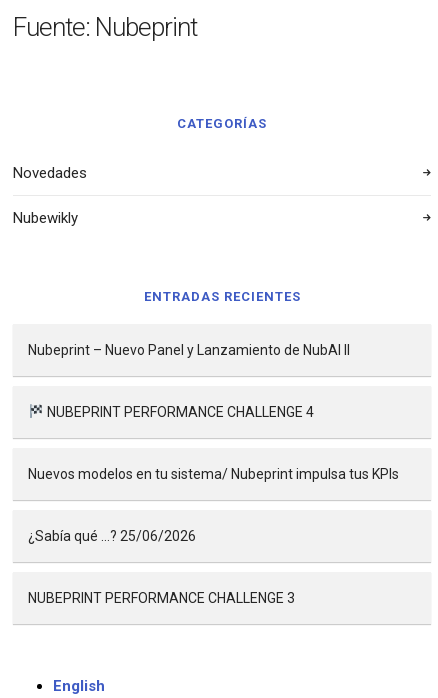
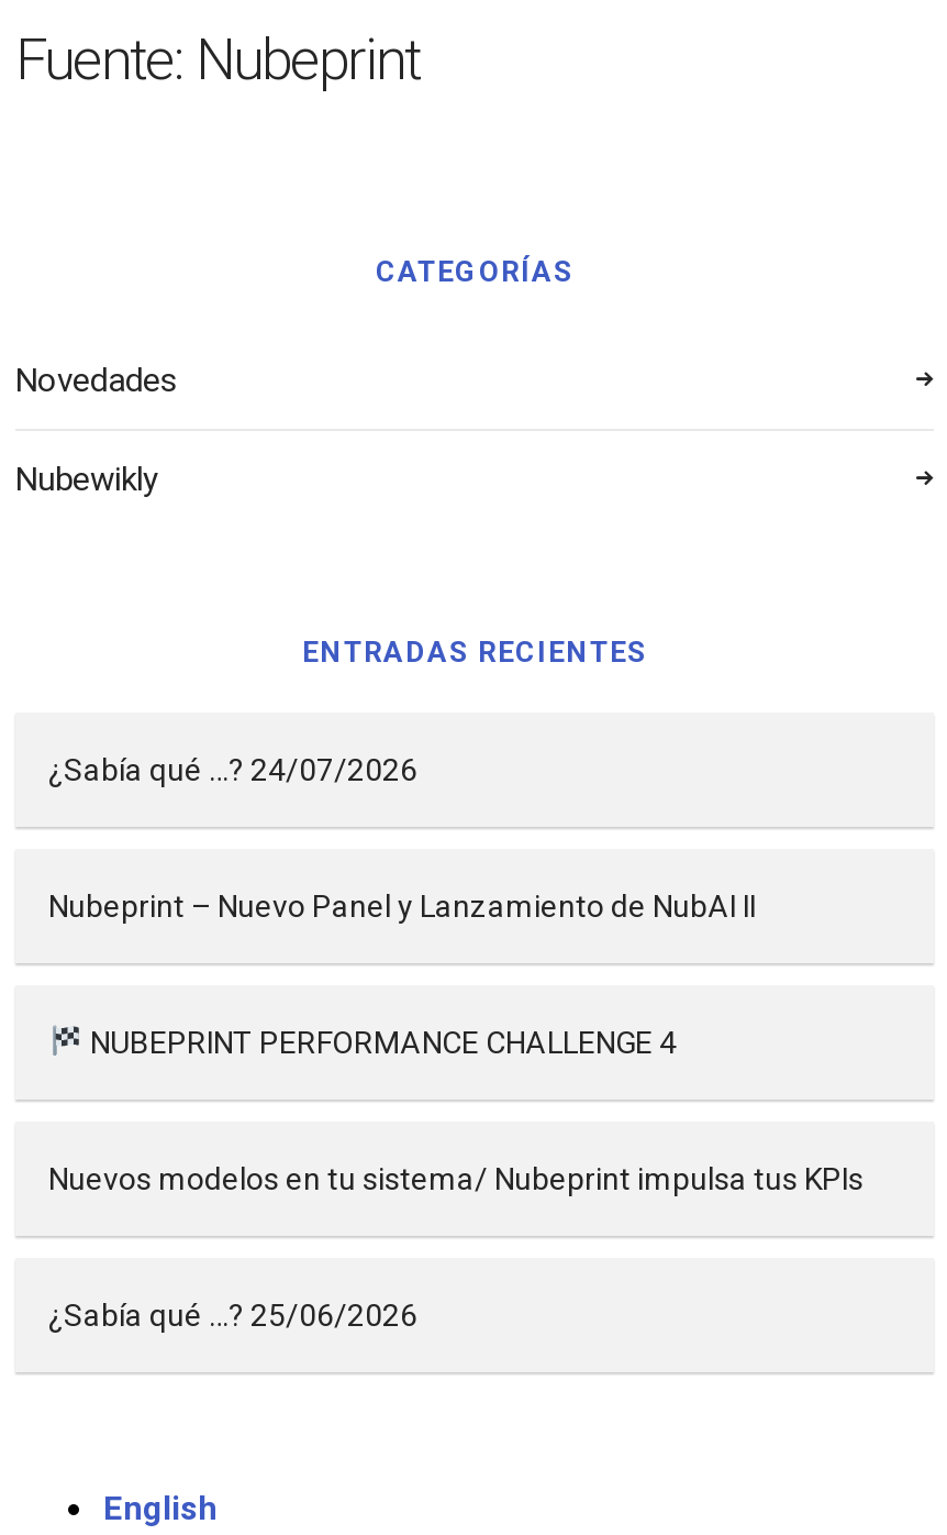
+ ¿Sabía qué …? 24/07/2026

moved down: Nubeprint – Nuevo Panel y Lanzamiento de NubAI II | NUBEPRINT PERFORMANCE CHALLENGE 4 | Nuevos modelos en tu sistema/ Nubeprint impulsa tus KPIs | ¿Sabía qué …? 25/06/2026

- NUBEPRINT PERFORMANCE CHALLENGE 3
